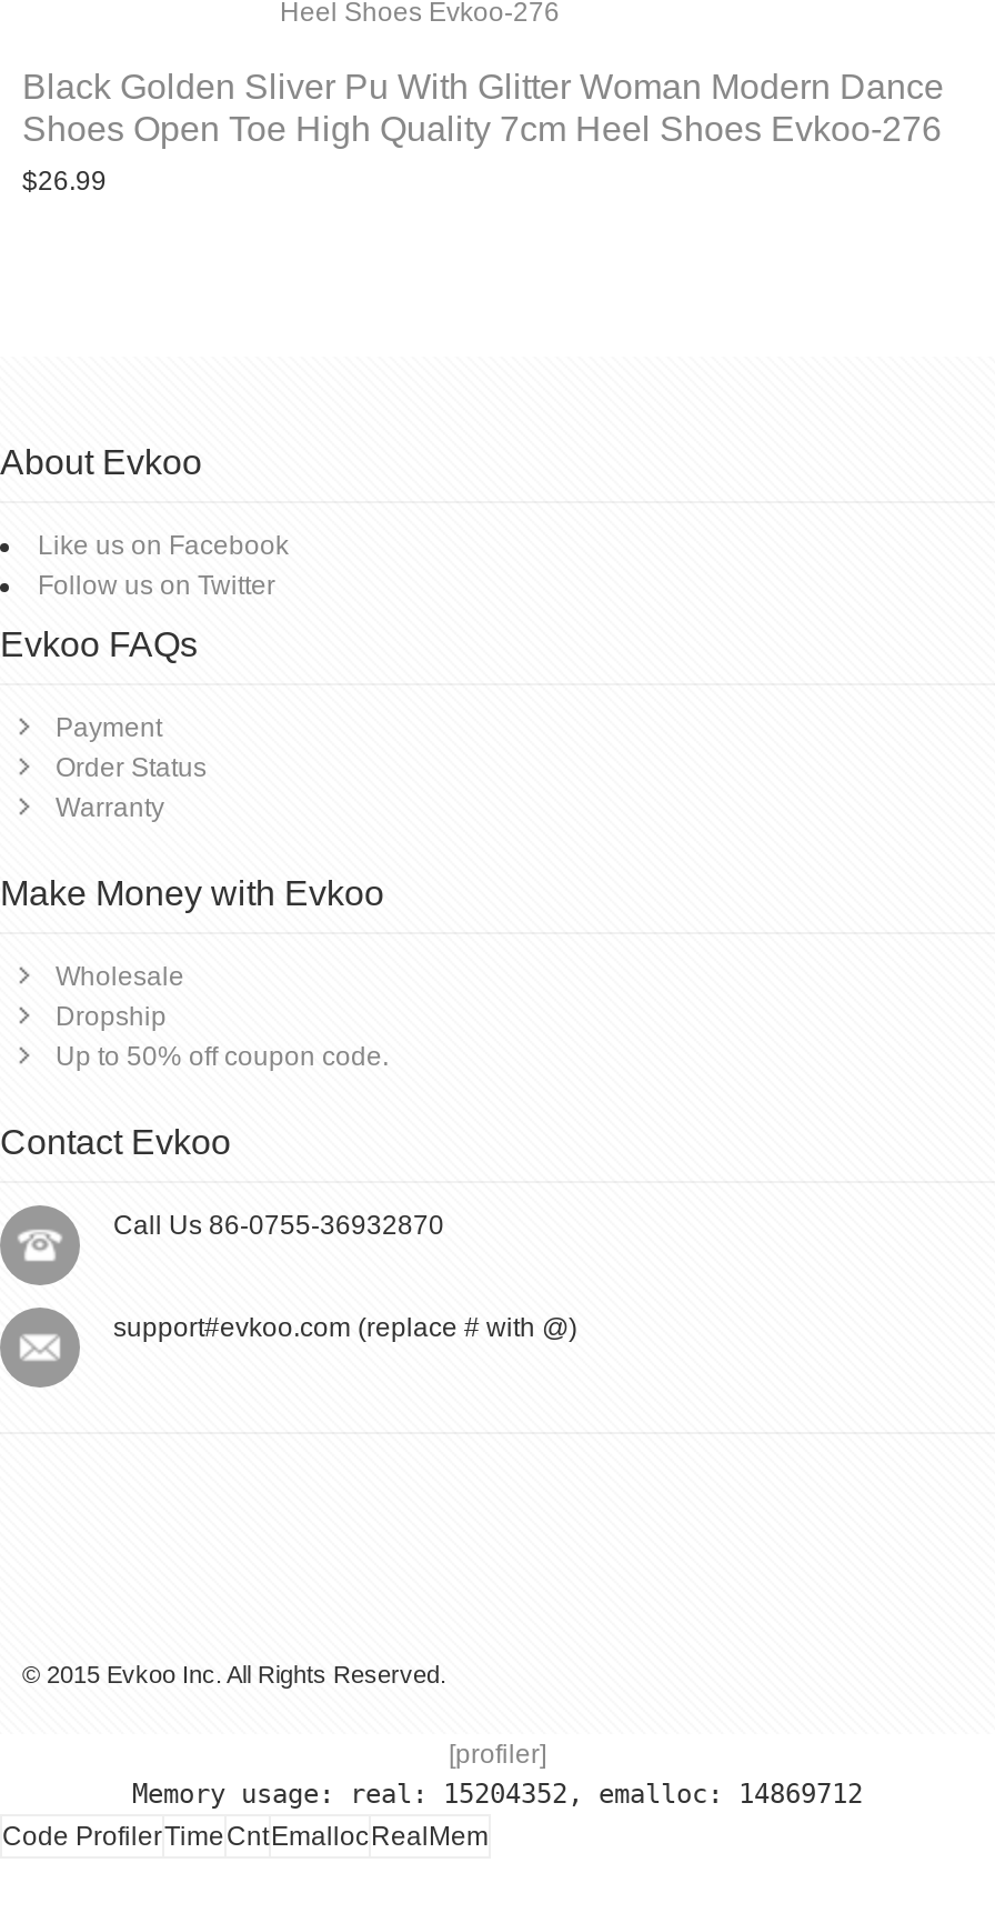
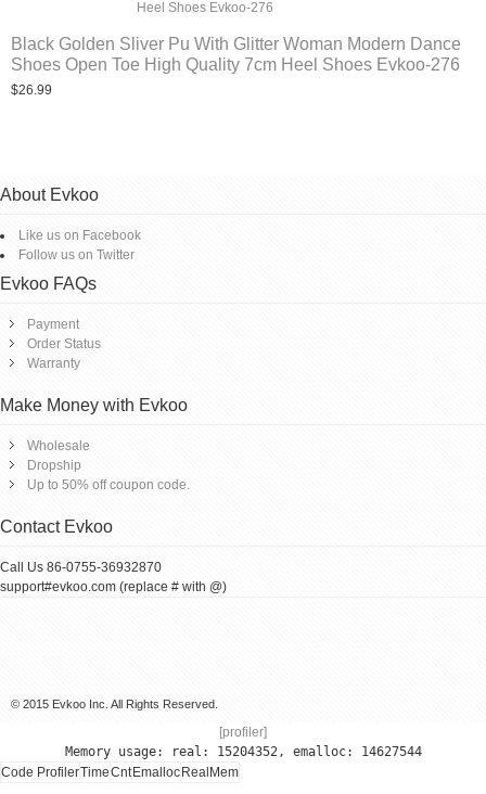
- Memory usage: real: 15204352, emalloc: 14869712
+ Memory usage: real: 15204352, emalloc: 14627544
